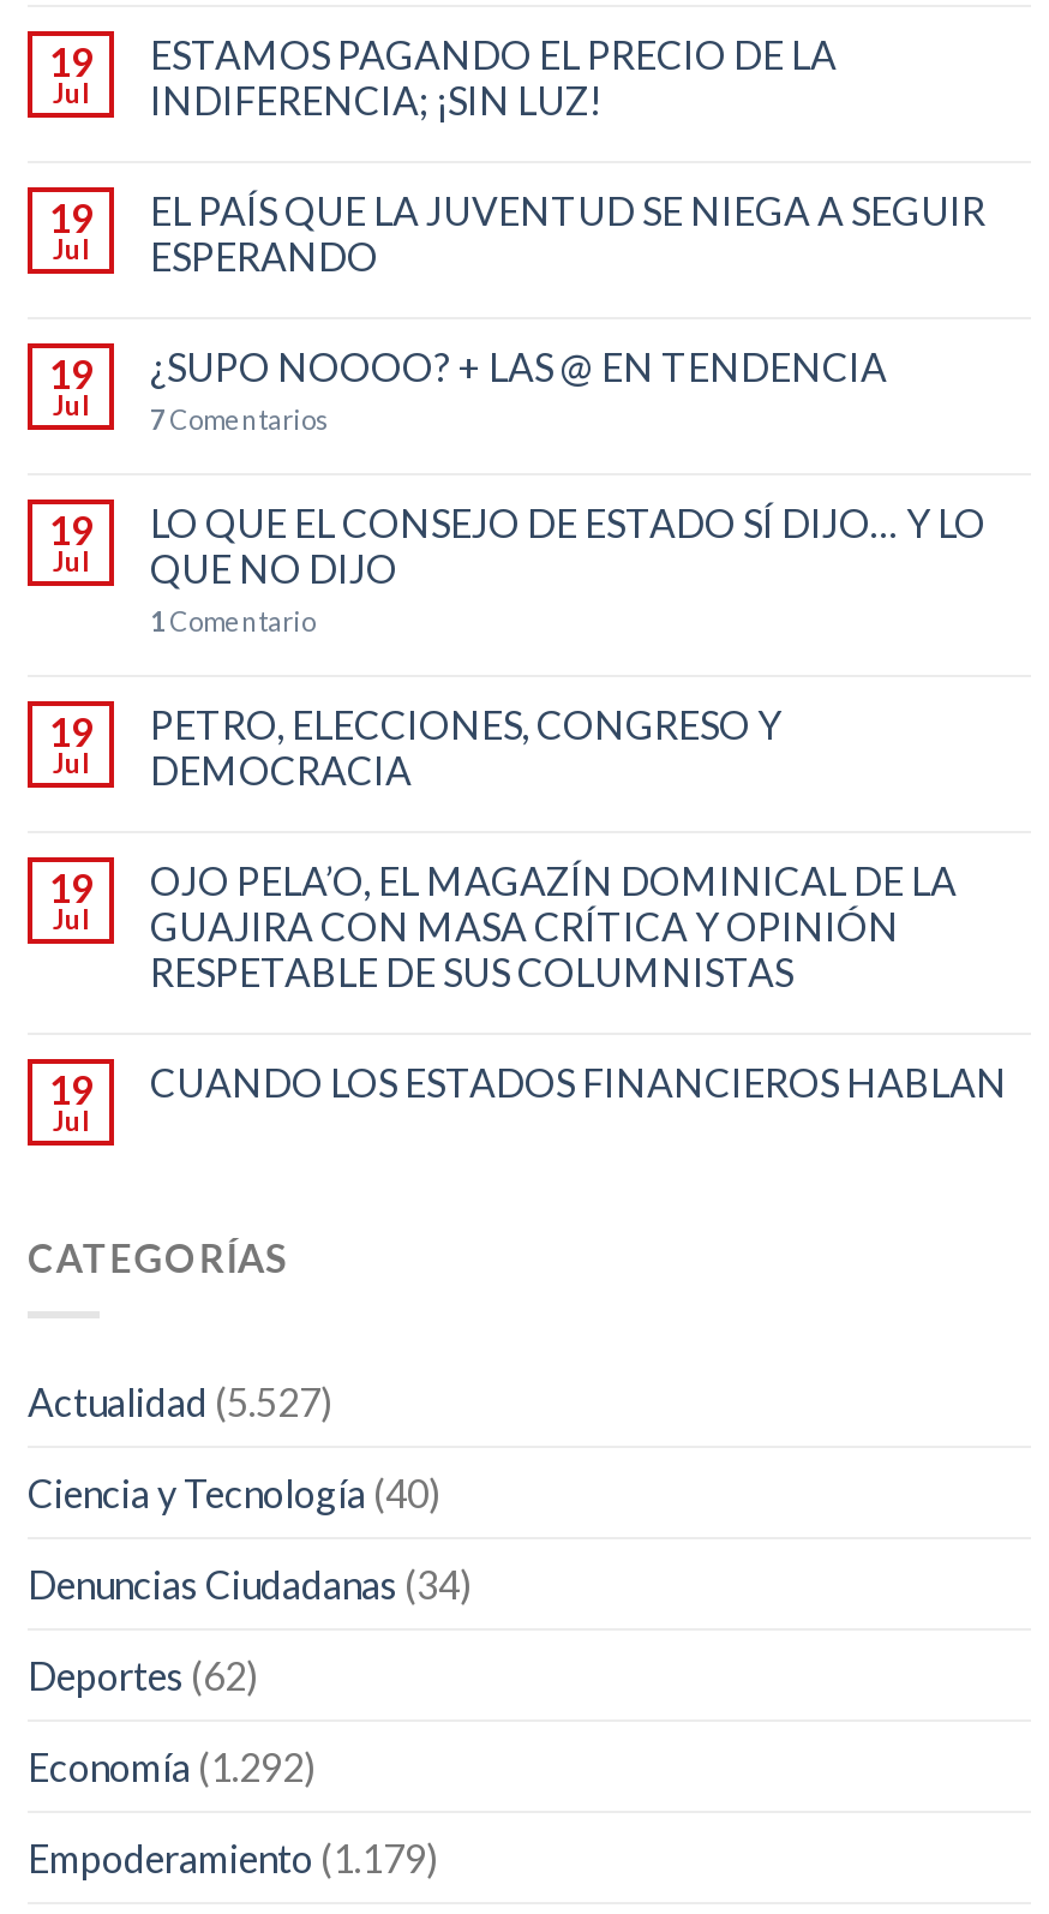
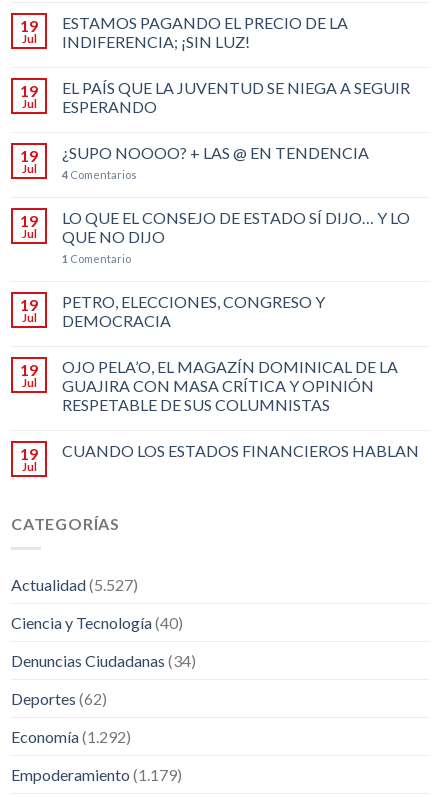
- Jul 7 Comentarios
+ Jul 4 Comentarios
